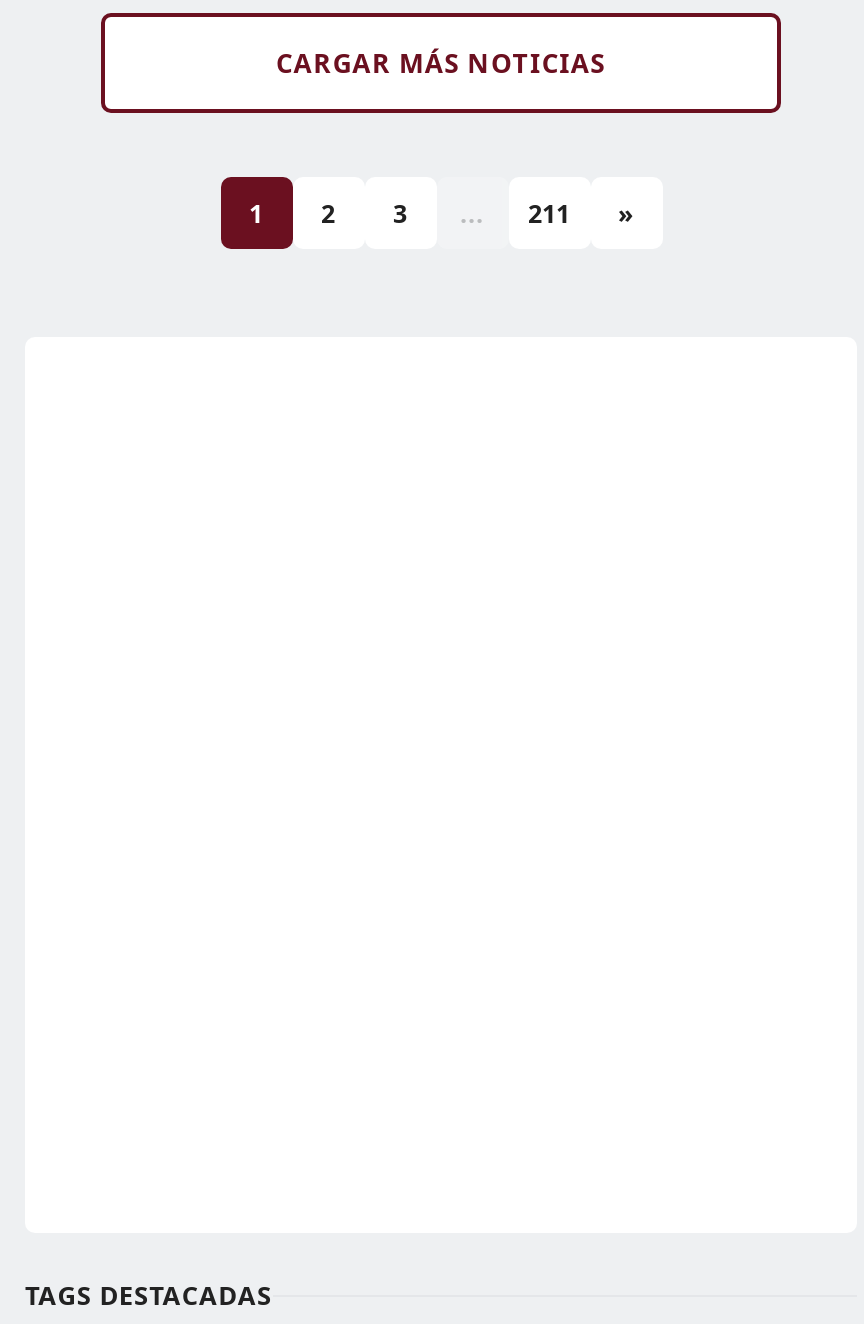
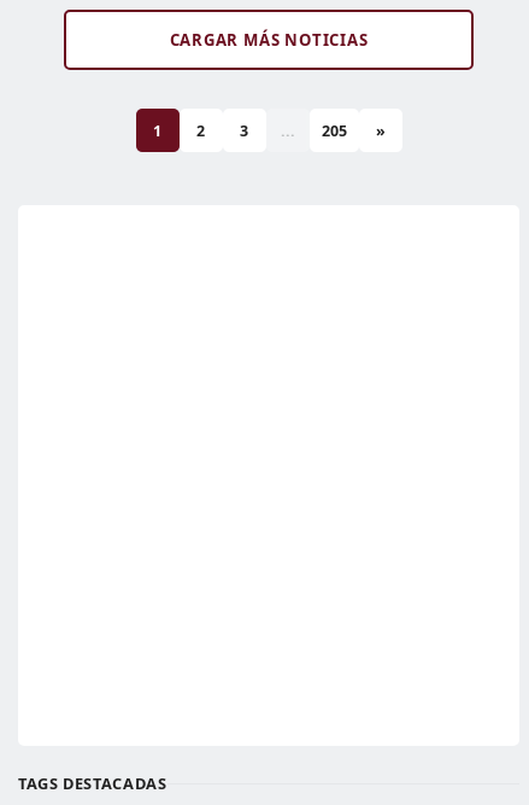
- 211
+ 205
